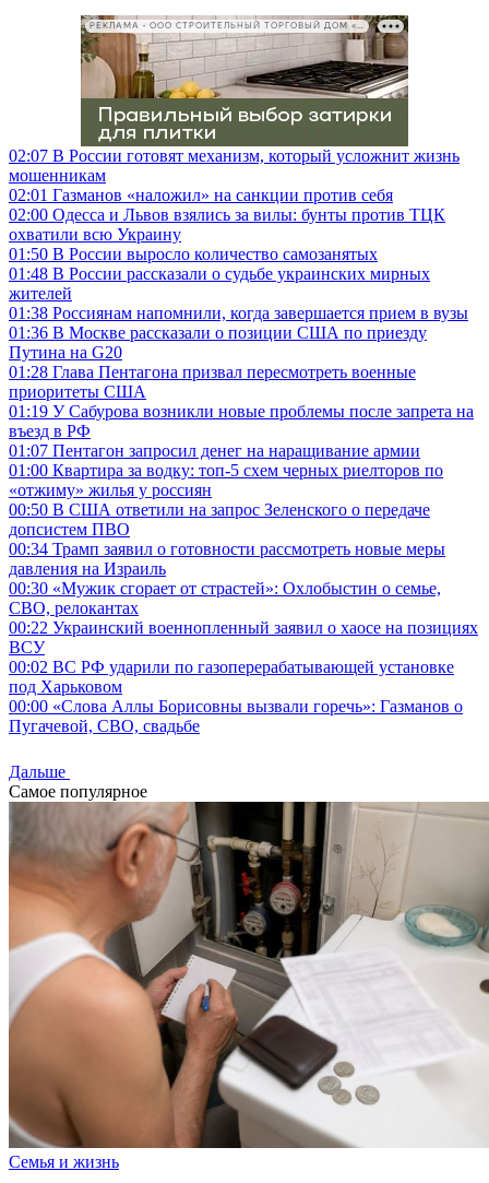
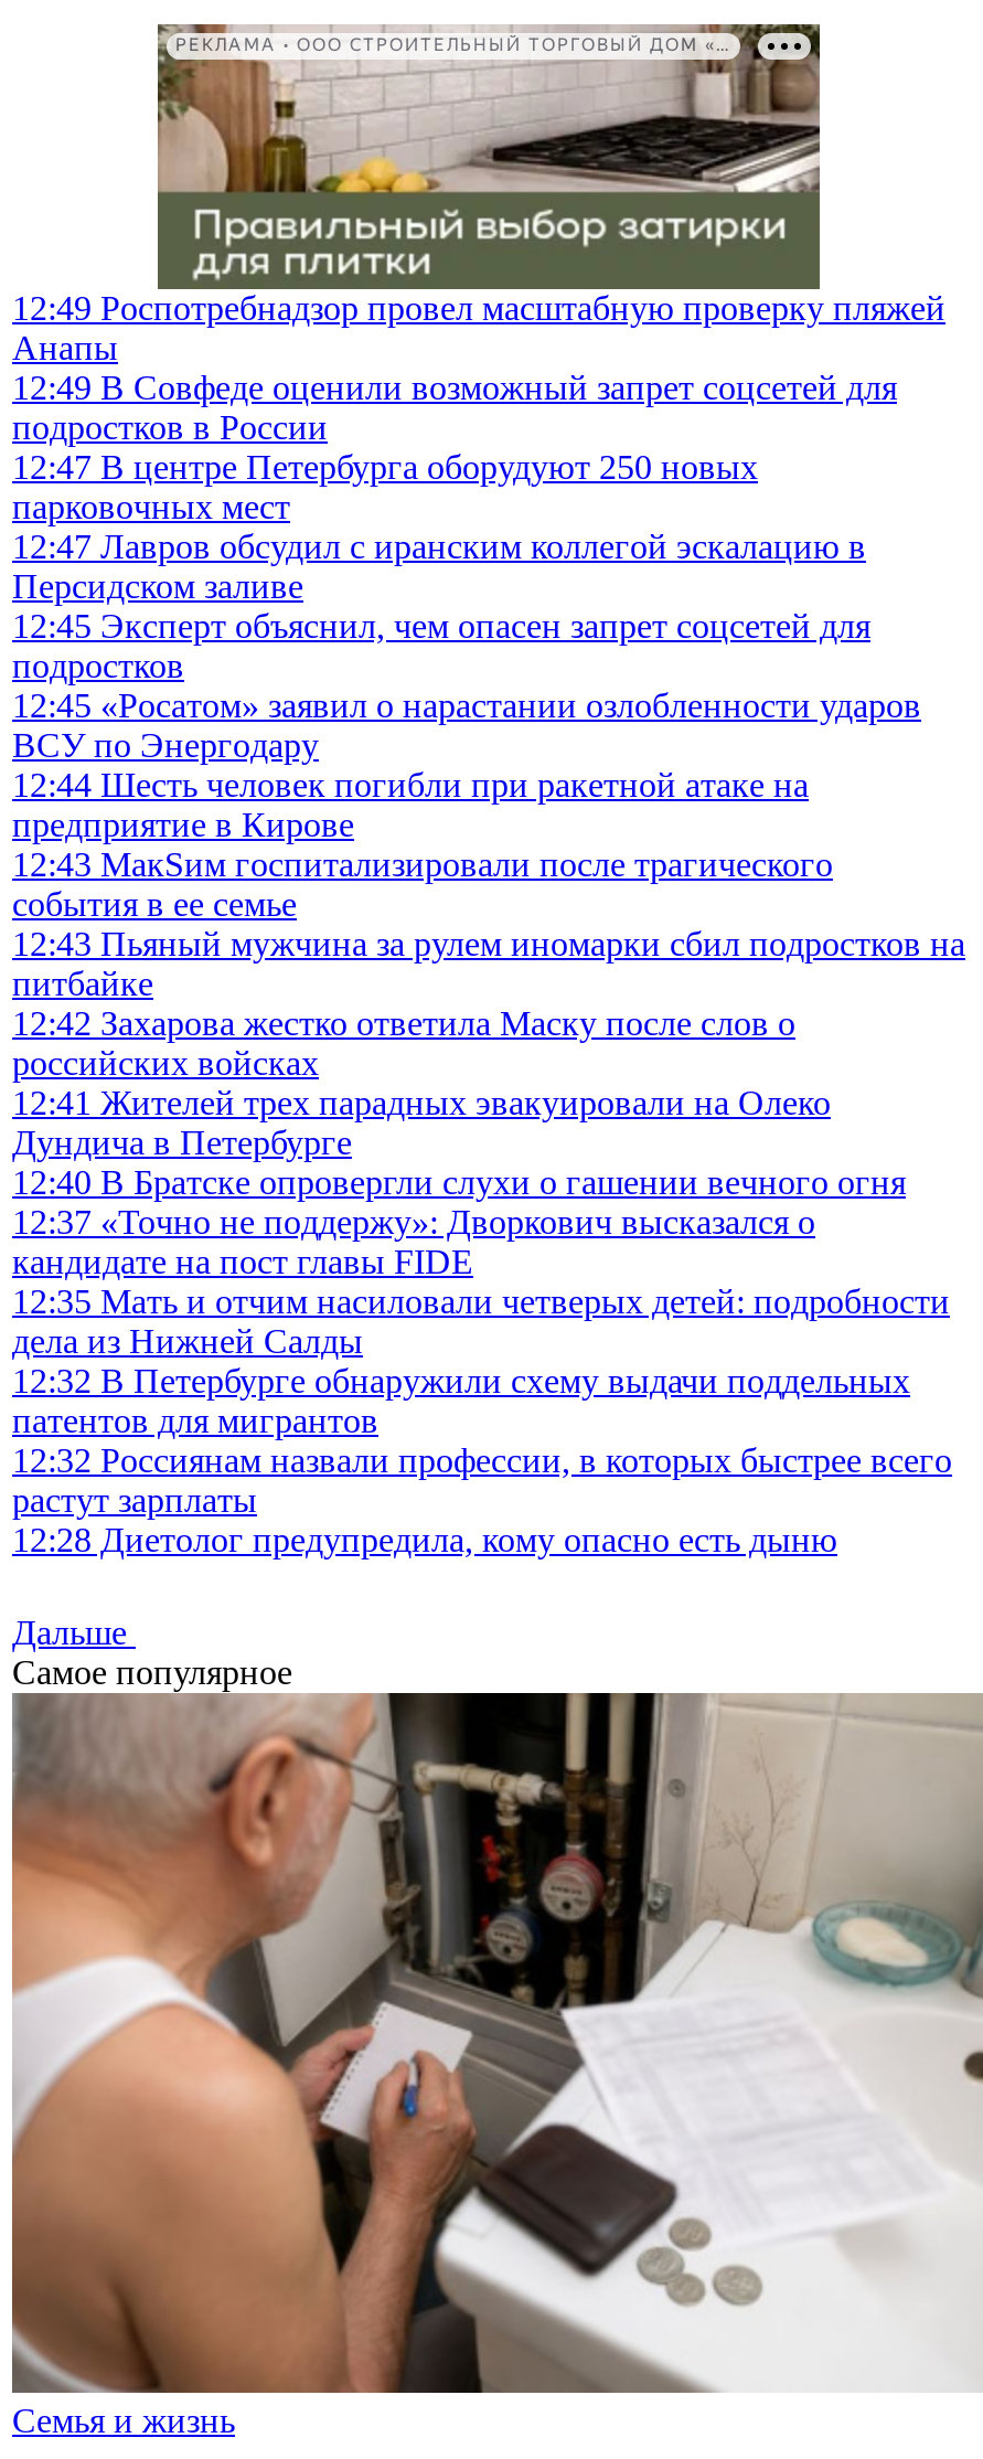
- 02:07 В России готовят механизм, который усложнит жизнь
- мошенникам
- 02:01 Газманов «наложил» на санкции против себя
- 02:00 Одесса и Львов взялись за вилы: бунты против ТЦК
- охватили всю Украину
- 01:50 В России выросло количество самозанятых
- 01:48 В России рассказали о судьбе украинских мирных
- жителей
- 01:38 Россиянам напомнили, когда завершается прием в вузы
- 01:36 В Москве рассказали о позиции США по приезду
- Путина на G20
- 01:28 Глава Пентагона призвал пересмотреть военные
- приоритеты США
- 01:19 У Сабурова возникли новые проблемы после запрета на
- въезд в РФ
- 01:07 Пентагон запросил денег на наращивание армии
- 01:00 Квартира за водку: топ-5 схем черных риелторов по
- «отжиму» жилья у россиян
- 00:50 В США ответили на запрос Зеленского о передаче
- допсистем ПВО
- 00:34 Трамп заявил о готовности рассмотреть новые меры
- давления на Израиль
- 00:30 «Мужик сгорает от страстей»: Охлобыстин о семье,
- СВО, релокантах
- 00:22 Украинский военнопленный заявил о хаосе на позициях
- ВСУ
- 00:02 ВС РФ ударили по газоперерабатывающей установке
- под Харьковом
- 00:00 «Слова Аллы Борисовны вызвали горечь»: Газманов о
- Пугачевой, СВО, свадьбе
+ 12:49 Роспотребнадзор провел масштабную проверку пляжей
+ Анапы
+ 12:49 В Совфеде оценили возможный запрет соцсетей для
+ подростков в России
+ 12:47 В центре Петербурга оборудуют 250 новых
+ парковочных мест
+ 12:47 Лавров обсудил с иранским коллегой эскалацию в
+ Персидском заливе
+ 12:45 Эксперт объяснил, чем опасен запрет соцсетей для
+ подростков
+ 12:45 «Росатом» заявил о нарастании озлобленности ударов
+ ВСУ по Энергодару
+ 12:44 Шесть человек погибли при ракетной атаке на
+ предприятие в Кирове
+ 12:43 МакSим госпитализировали после трагического
+ события в ее семье
+ 12:43 Пьяный мужчина за рулем иномарки сбил подростков на
+ питбайке
+ 12:42 Захарова жестко ответила Маску после слов о
+ российских войсках
+ 12:41 Жителей трех парадных эвакуировали на Олеко
+ Дундича в Петербурге
+ 12:40 В Братске опровергли слухи о гашении вечного огня
+ 12:37 «Точно не поддержу»: Дворкович высказался о
+ кандидате на пост главы FIDE
+ 12:35 Мать и отчим насиловали четверых детей: подробности
+ дела из Нижней Салды
+ 12:32 В Петербурге обнаружили схему выдачи поддельных
+ патентов для мигрантов
+ 12:32 Россиянам назвали профессии, в которых быстрее всего
+ растут зарплаты
+ 12:28 Диетолог предупредила, кому опасно есть дыню
